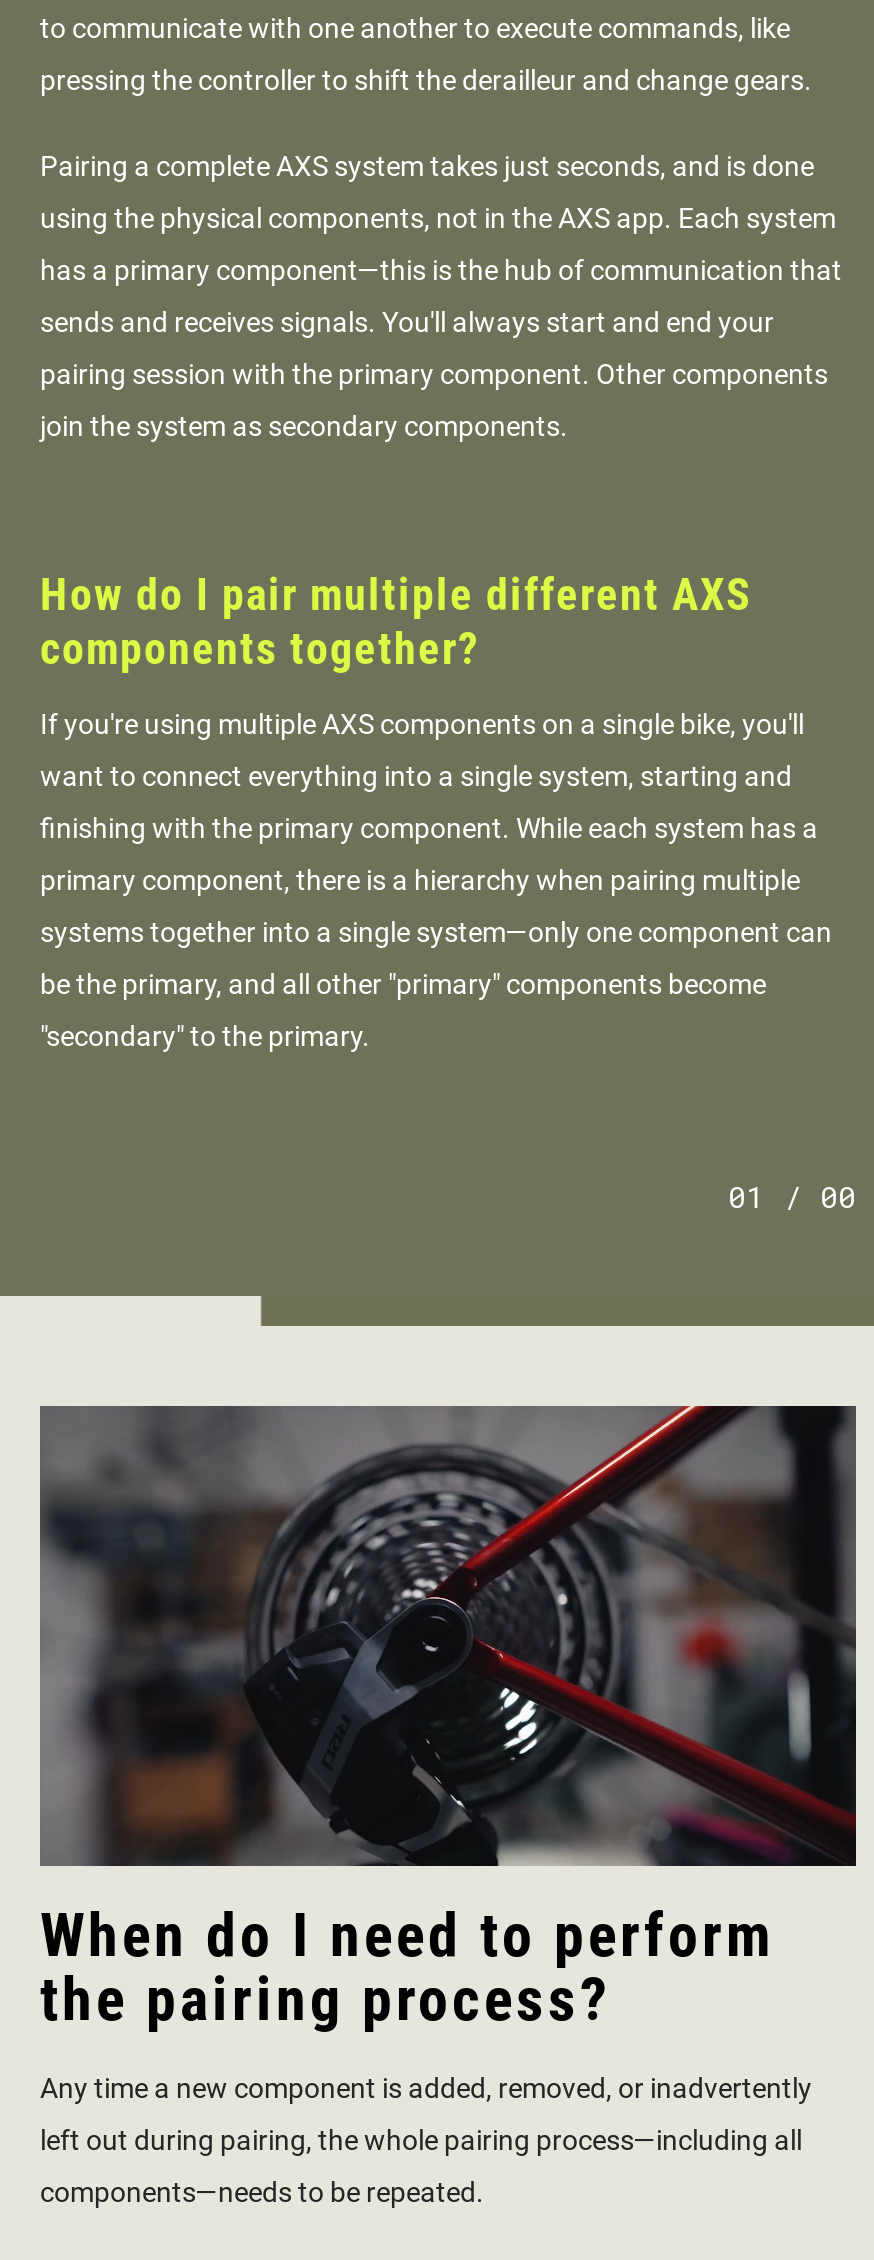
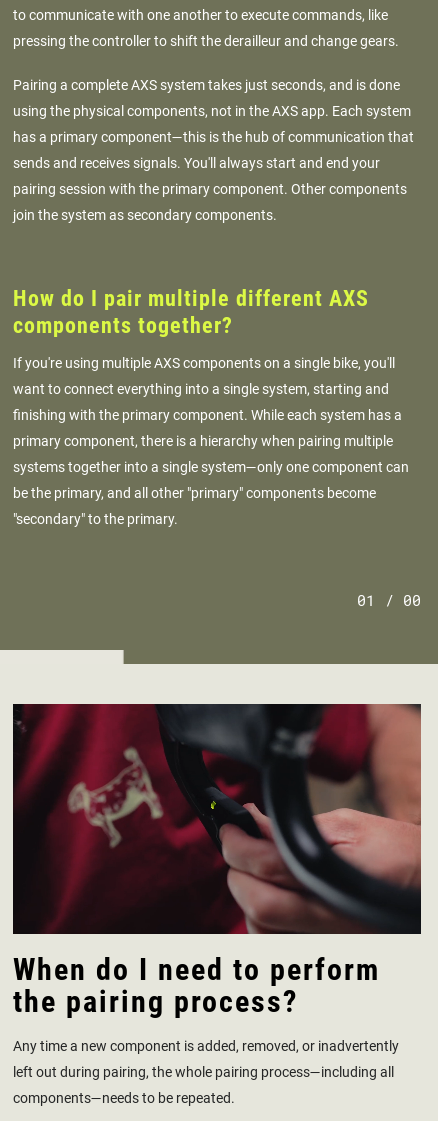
- [image]
+ [image]
